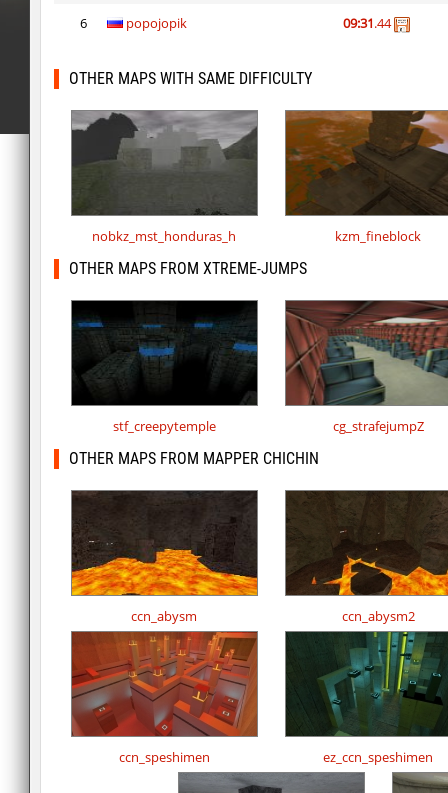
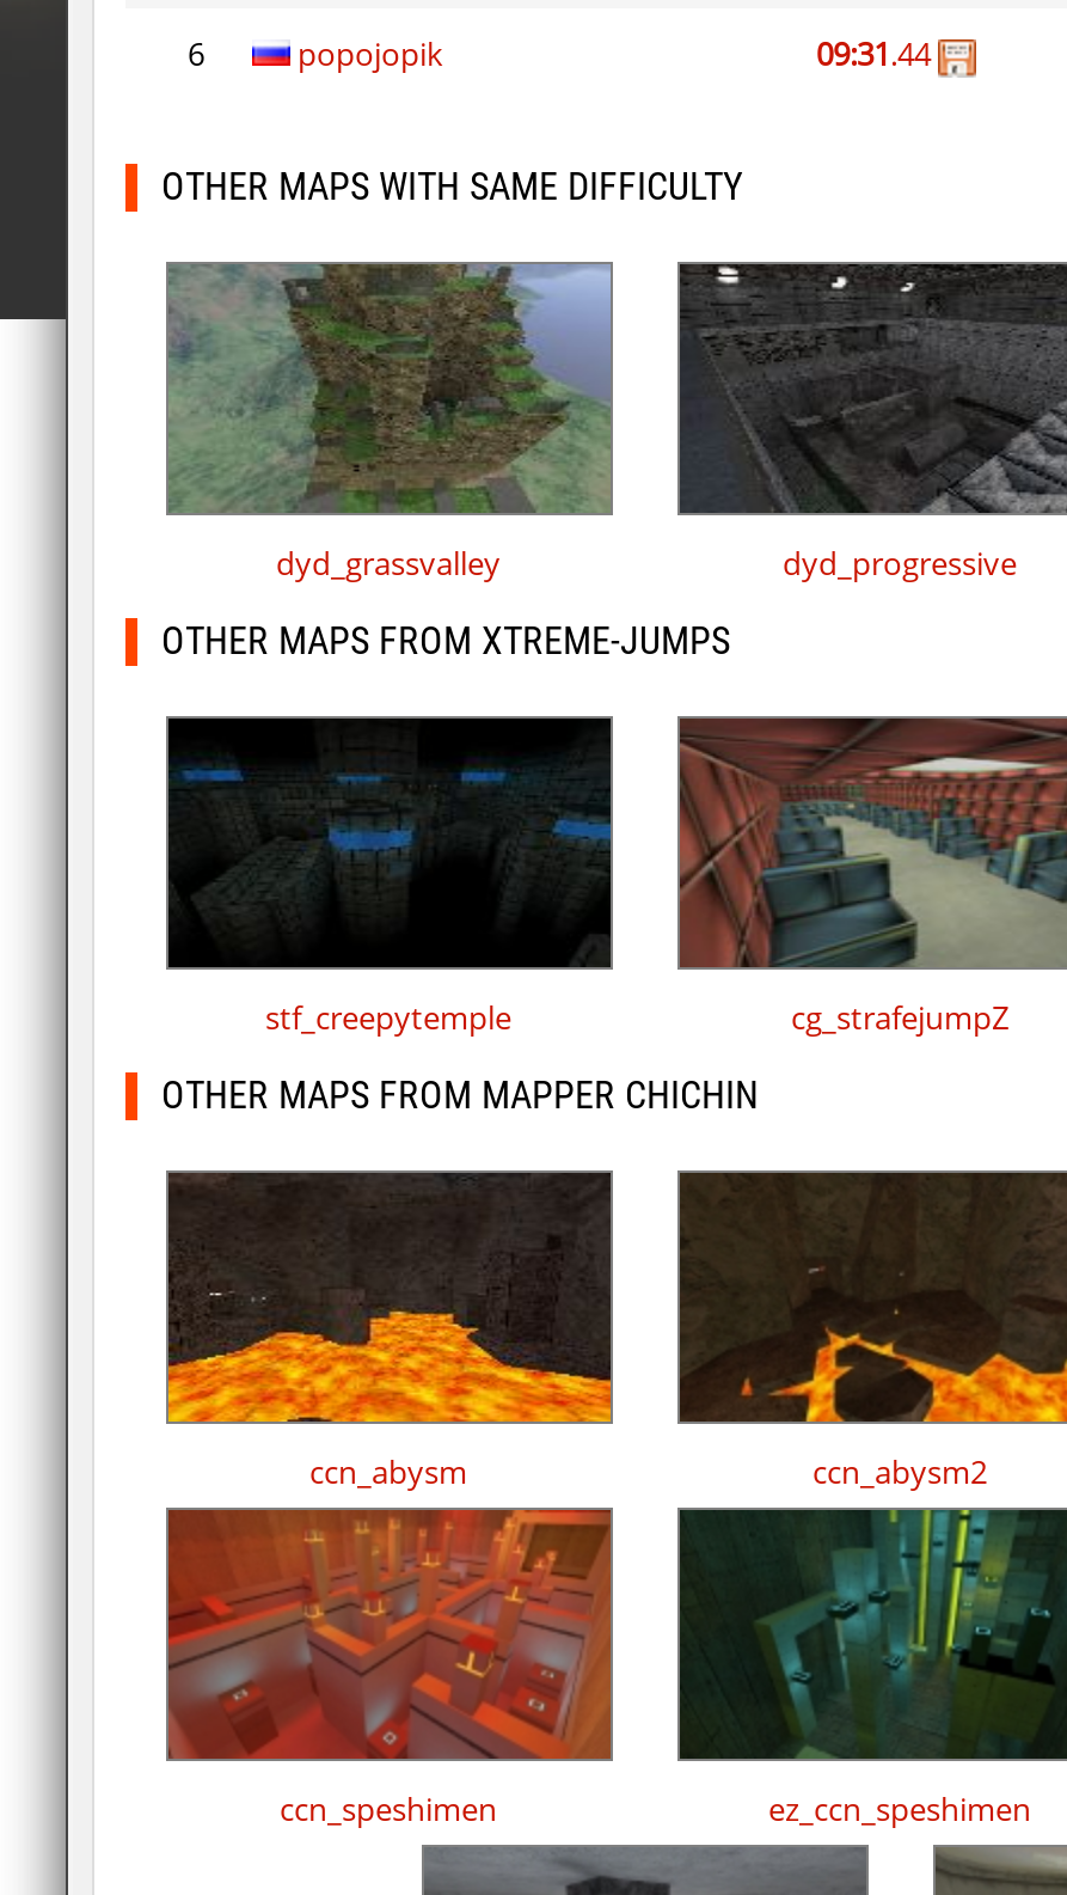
- [image]
- nobkz_mst_honduras_h
- kzm_fineblock
+ [image]
+ dyd_grassvalley
+ dyd_progressive

- [image]
+ [image]
